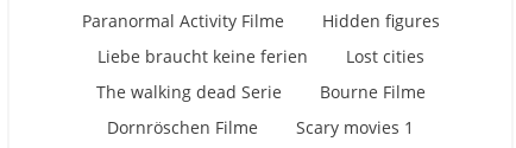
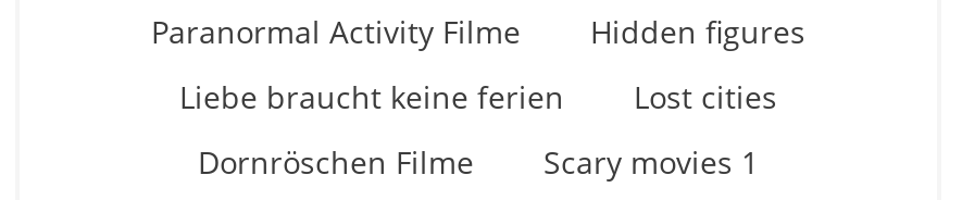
- The walking dead Serie
- Bourne Filme
